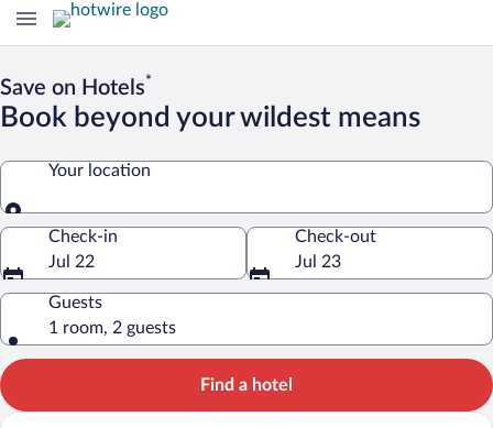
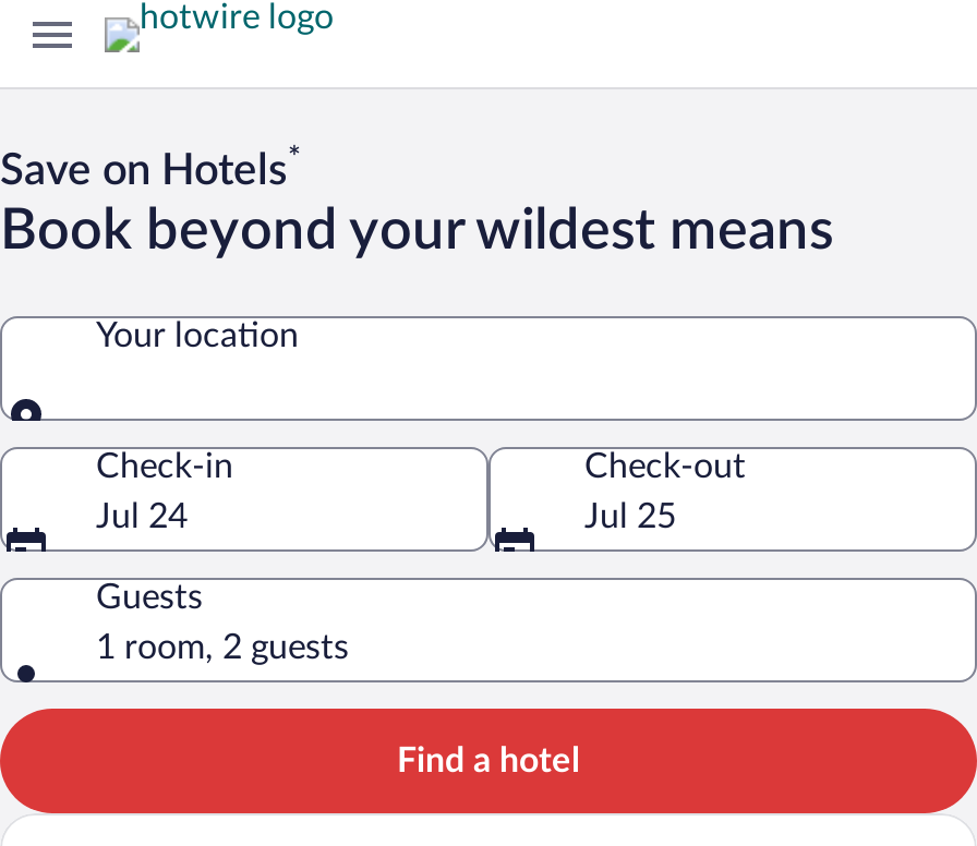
- Jul 22
+ Jul 24

- Jul 23
+ Jul 25
